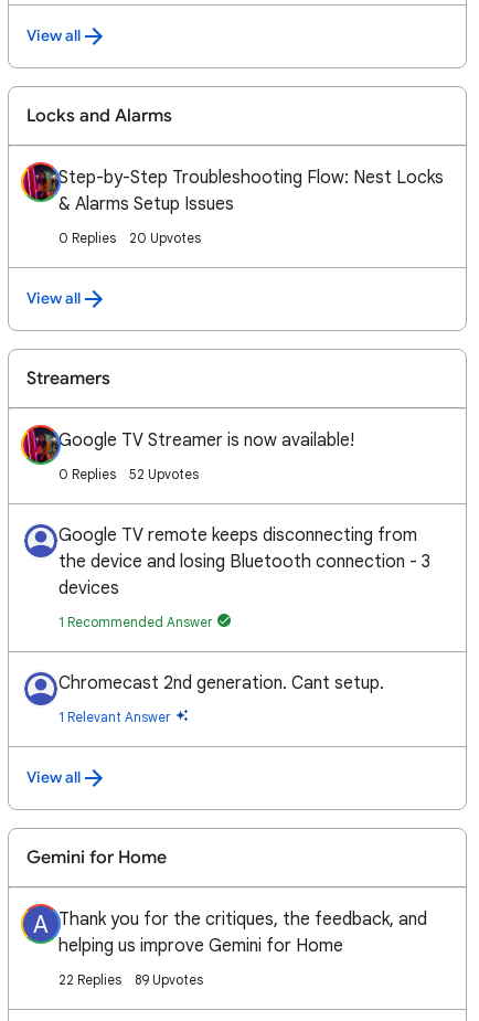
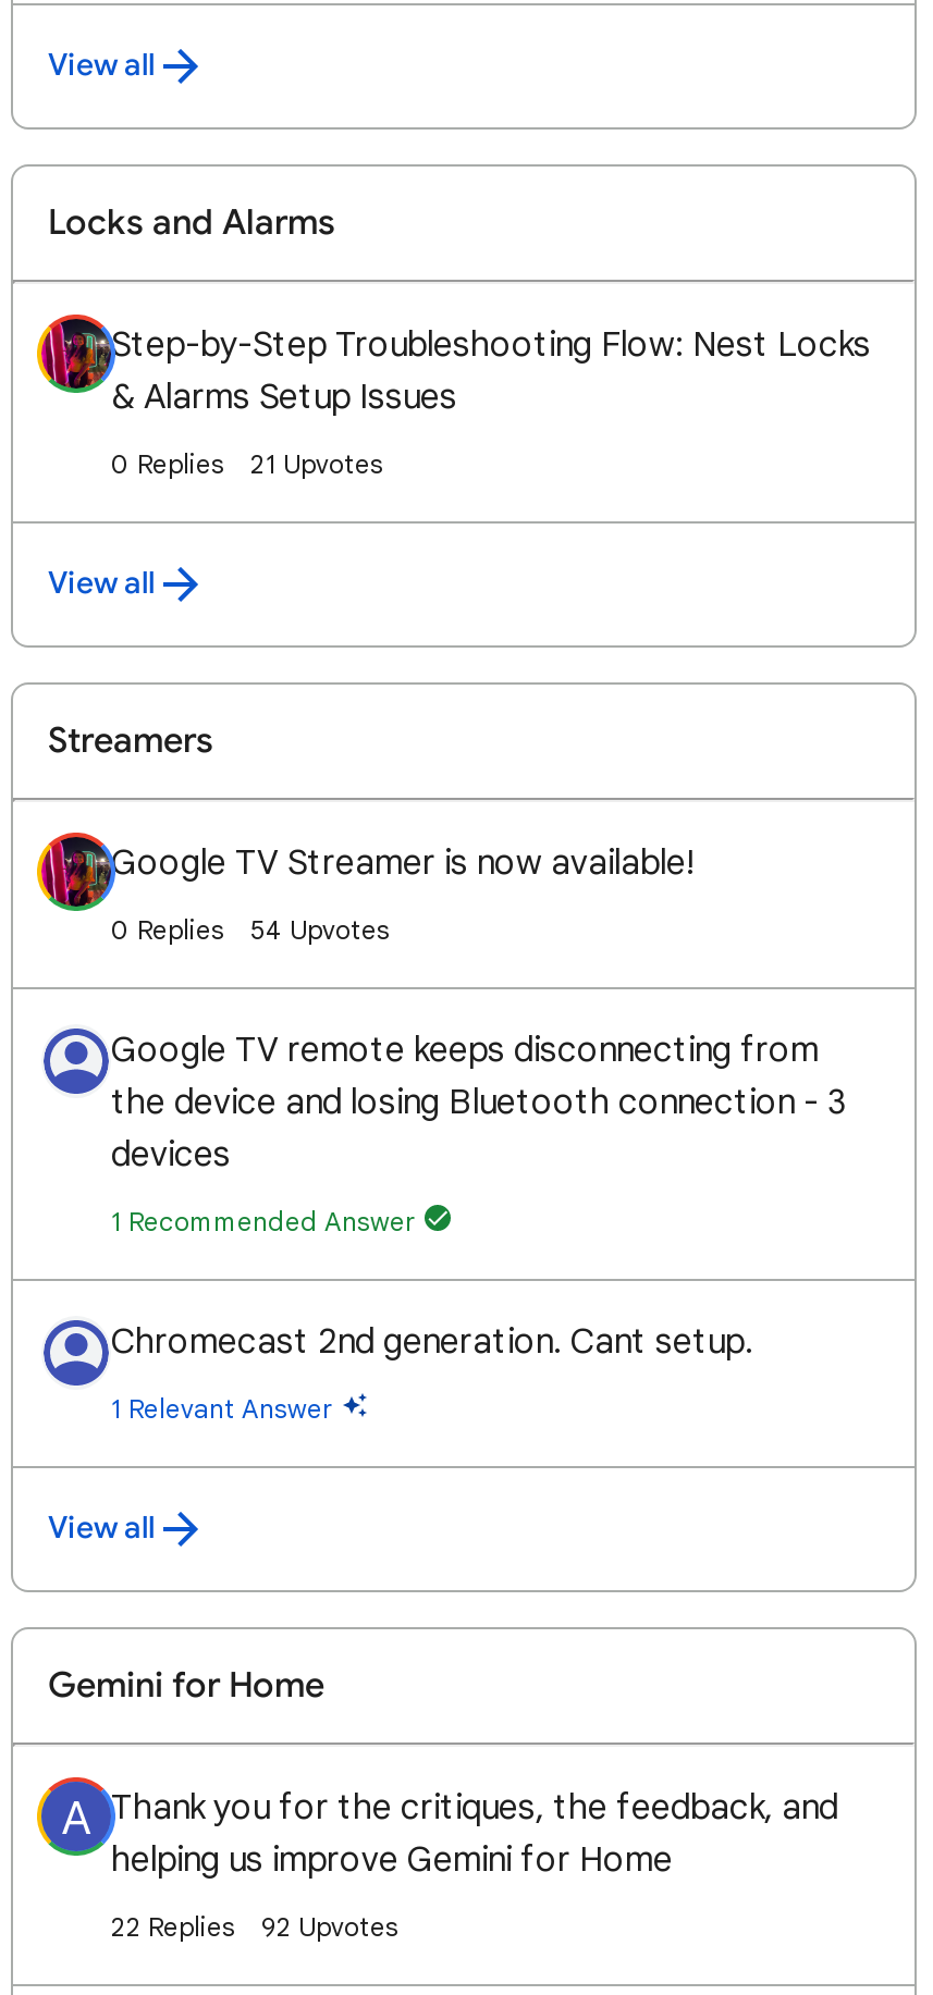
- 20 Upvotes
+ 21 Upvotes

- 52 Upvotes
+ 54 Upvotes

- 22 Replies 89 Upvotes
+ 22 Replies 92 Upvotes
